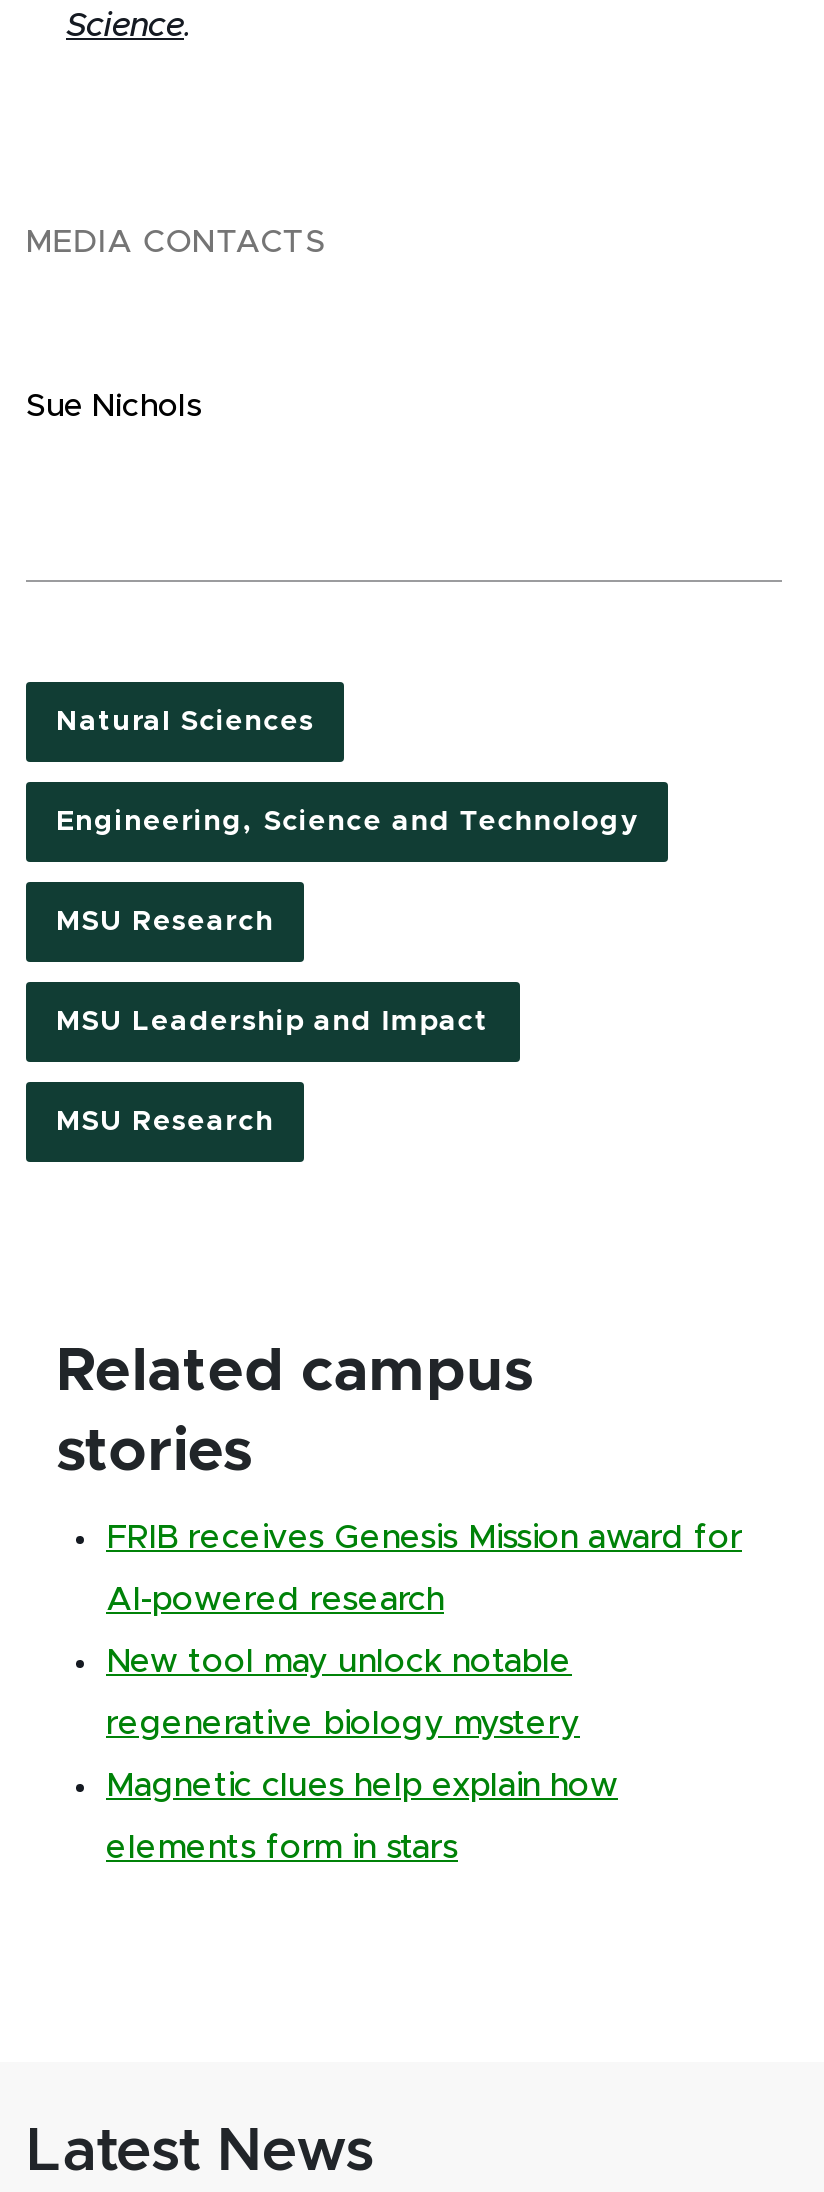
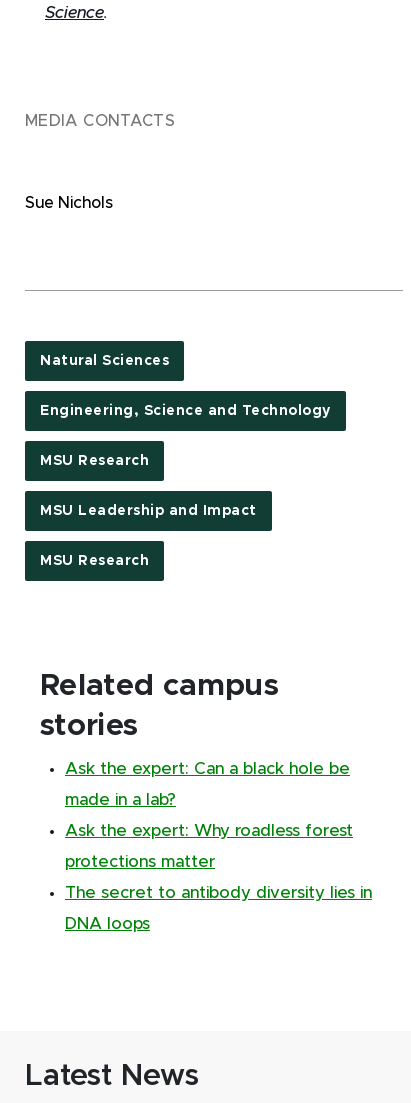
- FRIB receives Genesis Mission award for
+ Ask the expert: Can a black hole be

- AI-powered research
+ made in a lab?

- New tool may unlock notable
+ Ask the expert: Why roadless forest

- regenerative biology mystery
+ protections matter

- Magnetic clues help explain how
+ The secret to antibody diversity lies in

- elements form in stars
+ DNA loops
